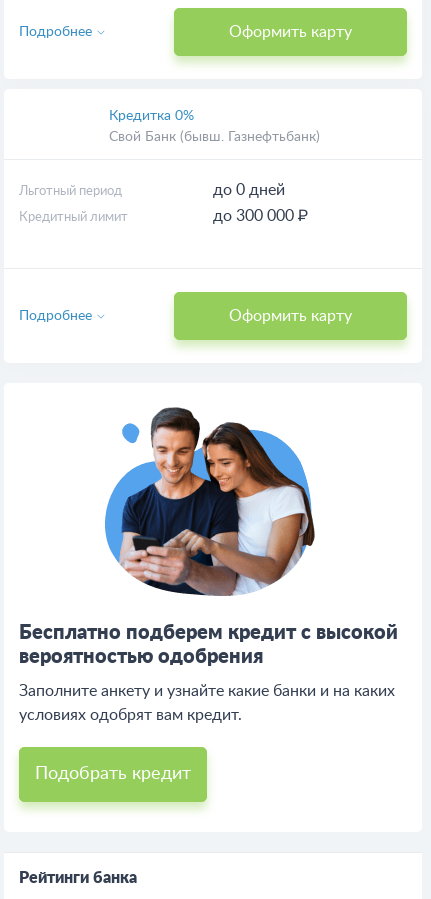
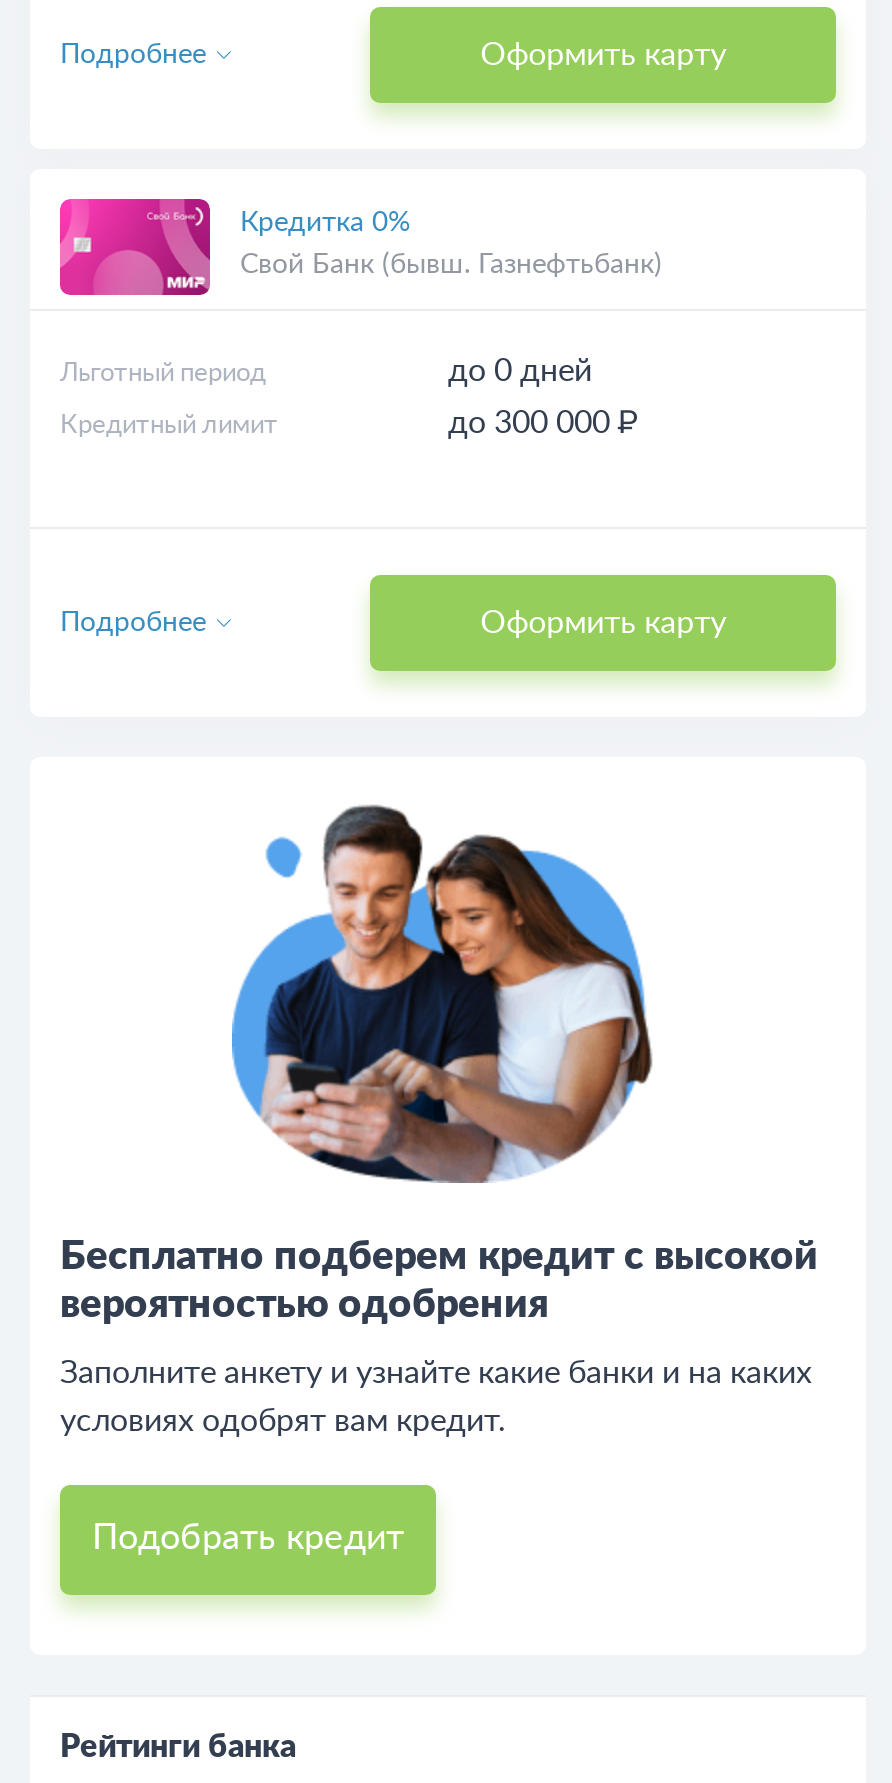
+ [image]
